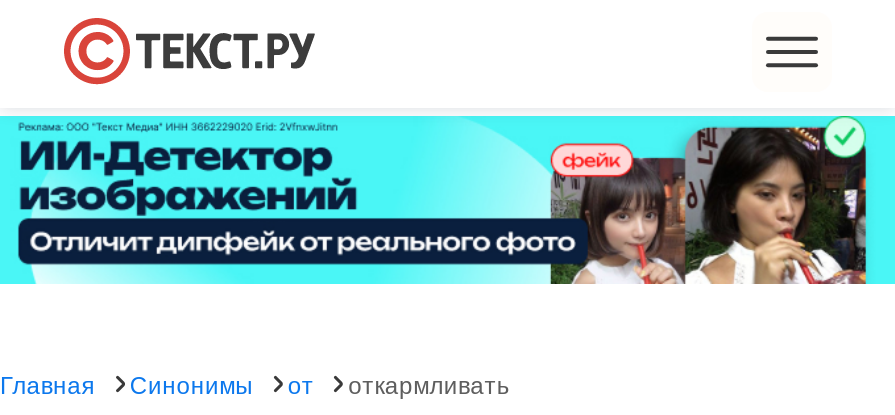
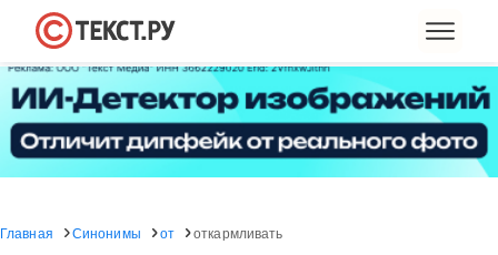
- [image]
+ [image]
